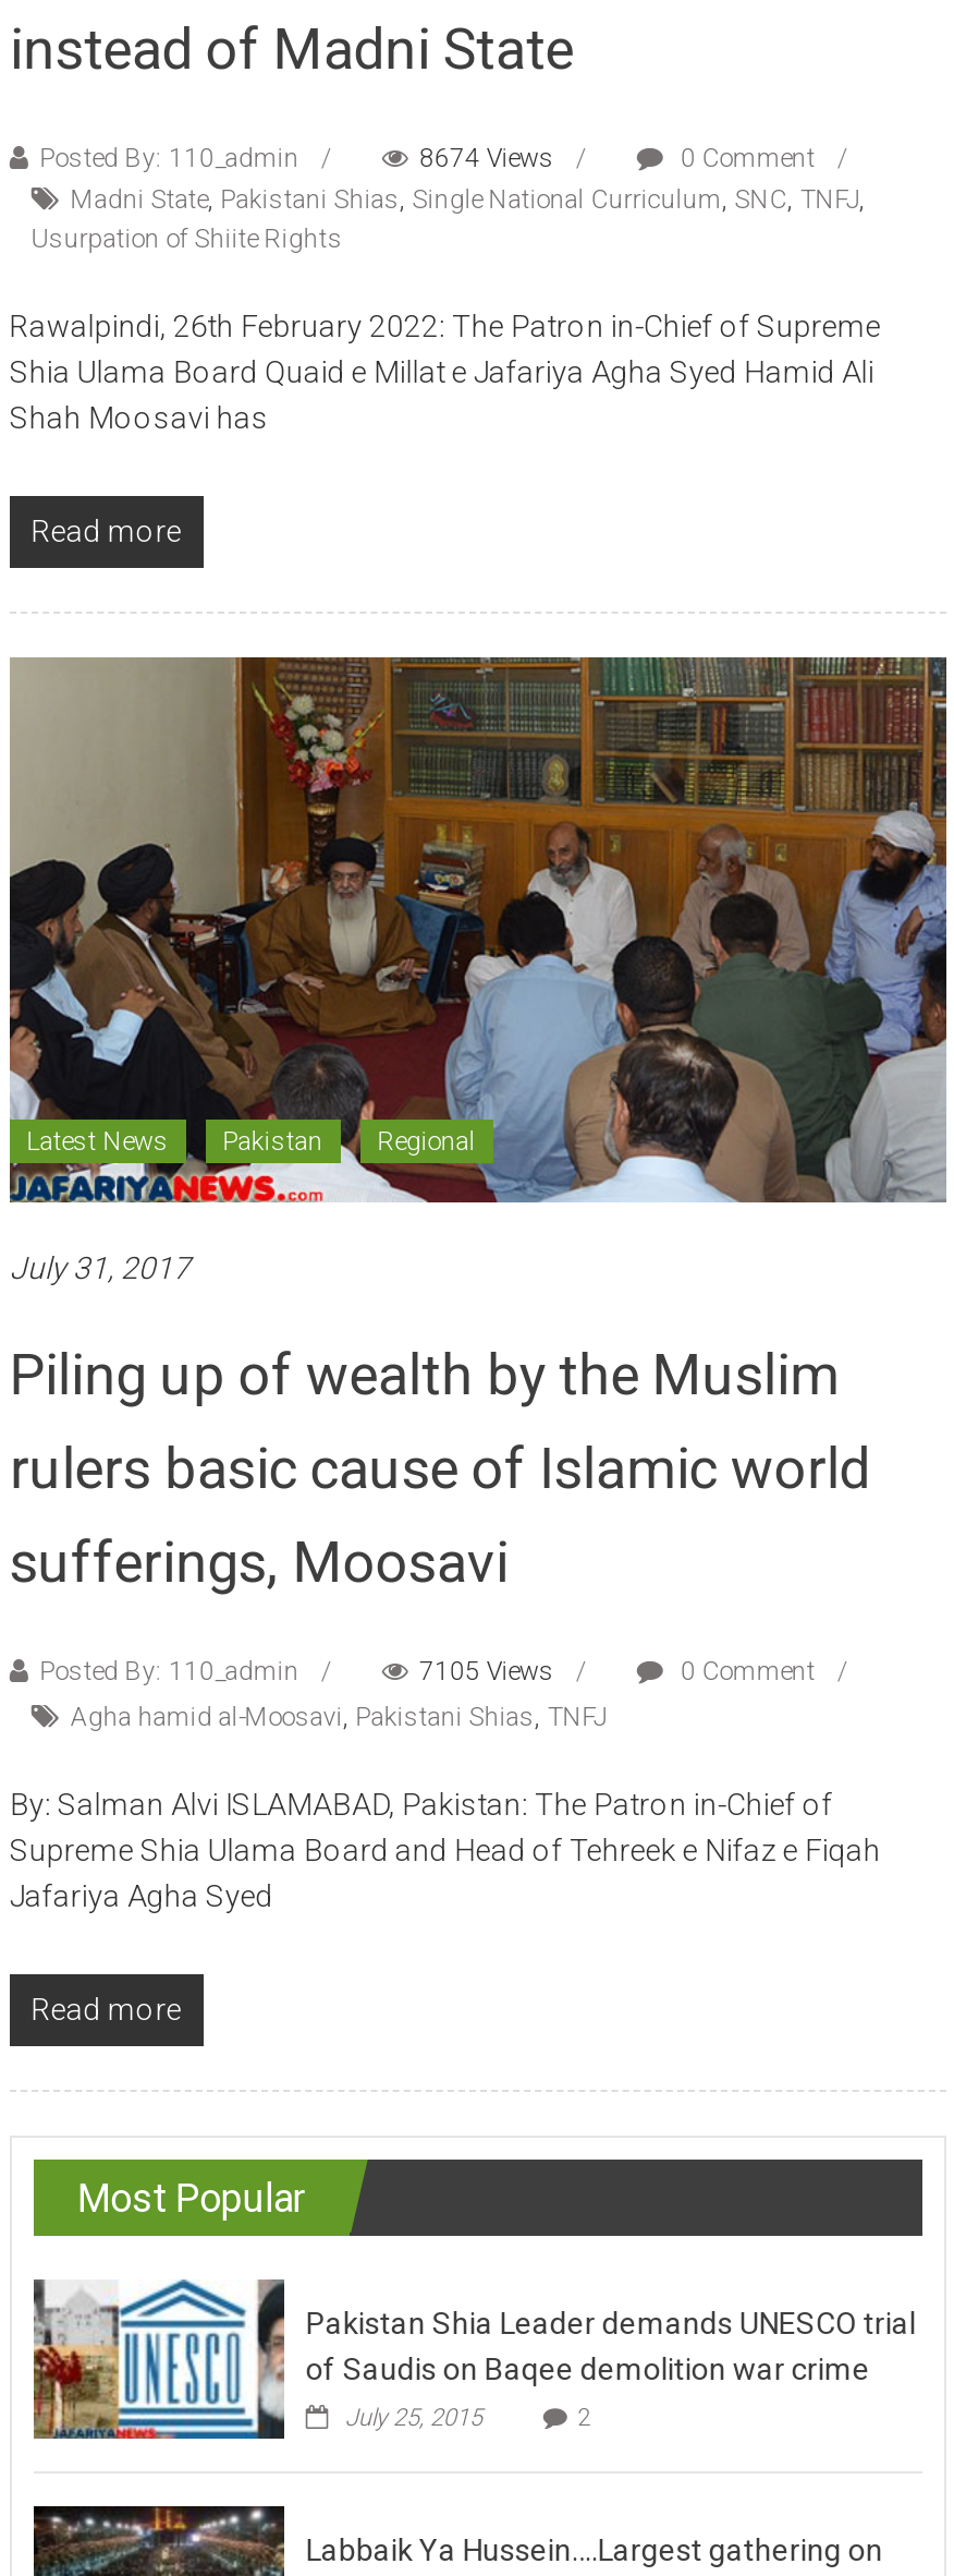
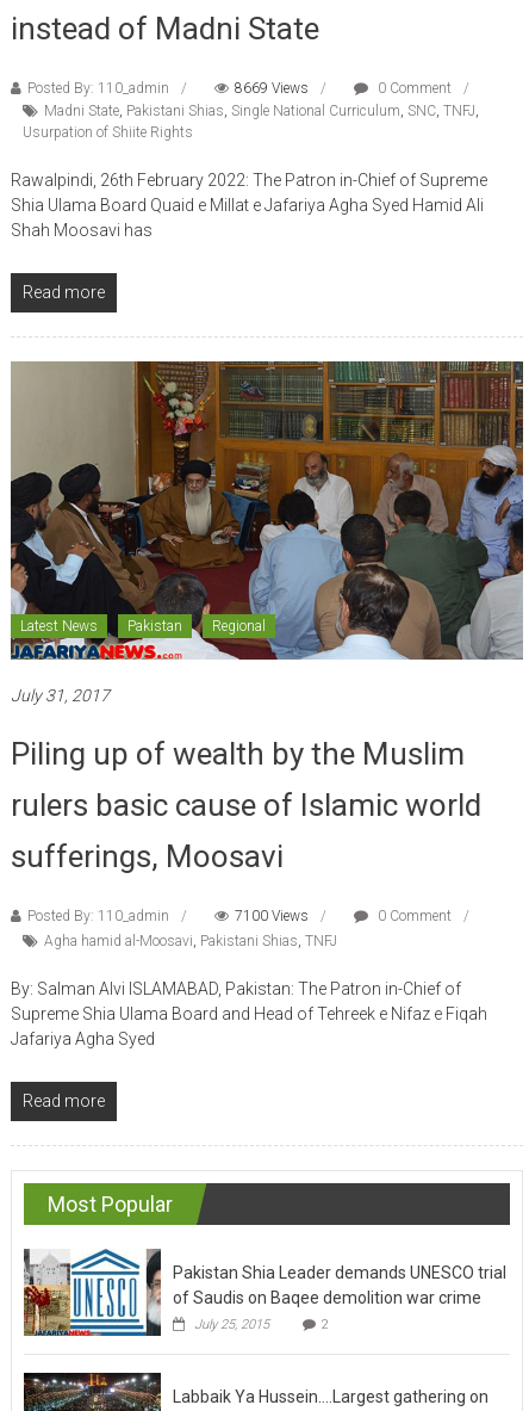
- 8674 Views
+ 8669 Views

- 7105 Views
+ 7100 Views
